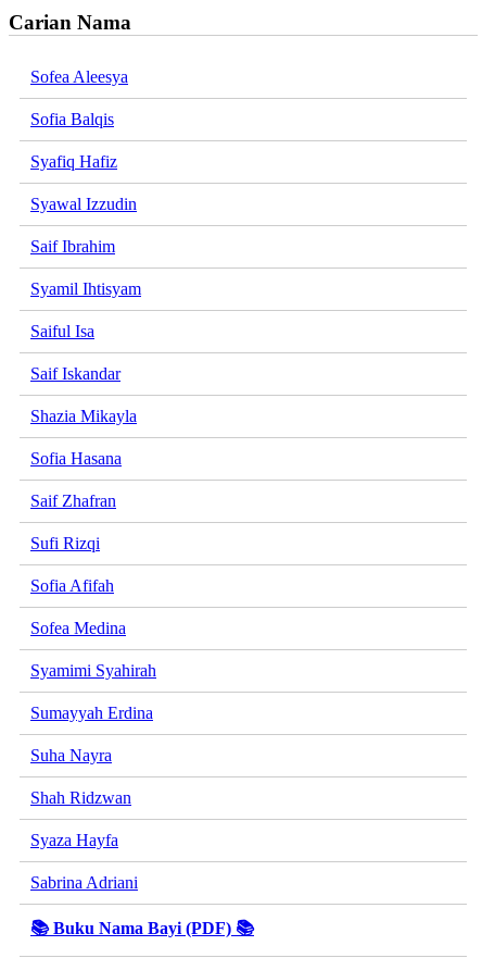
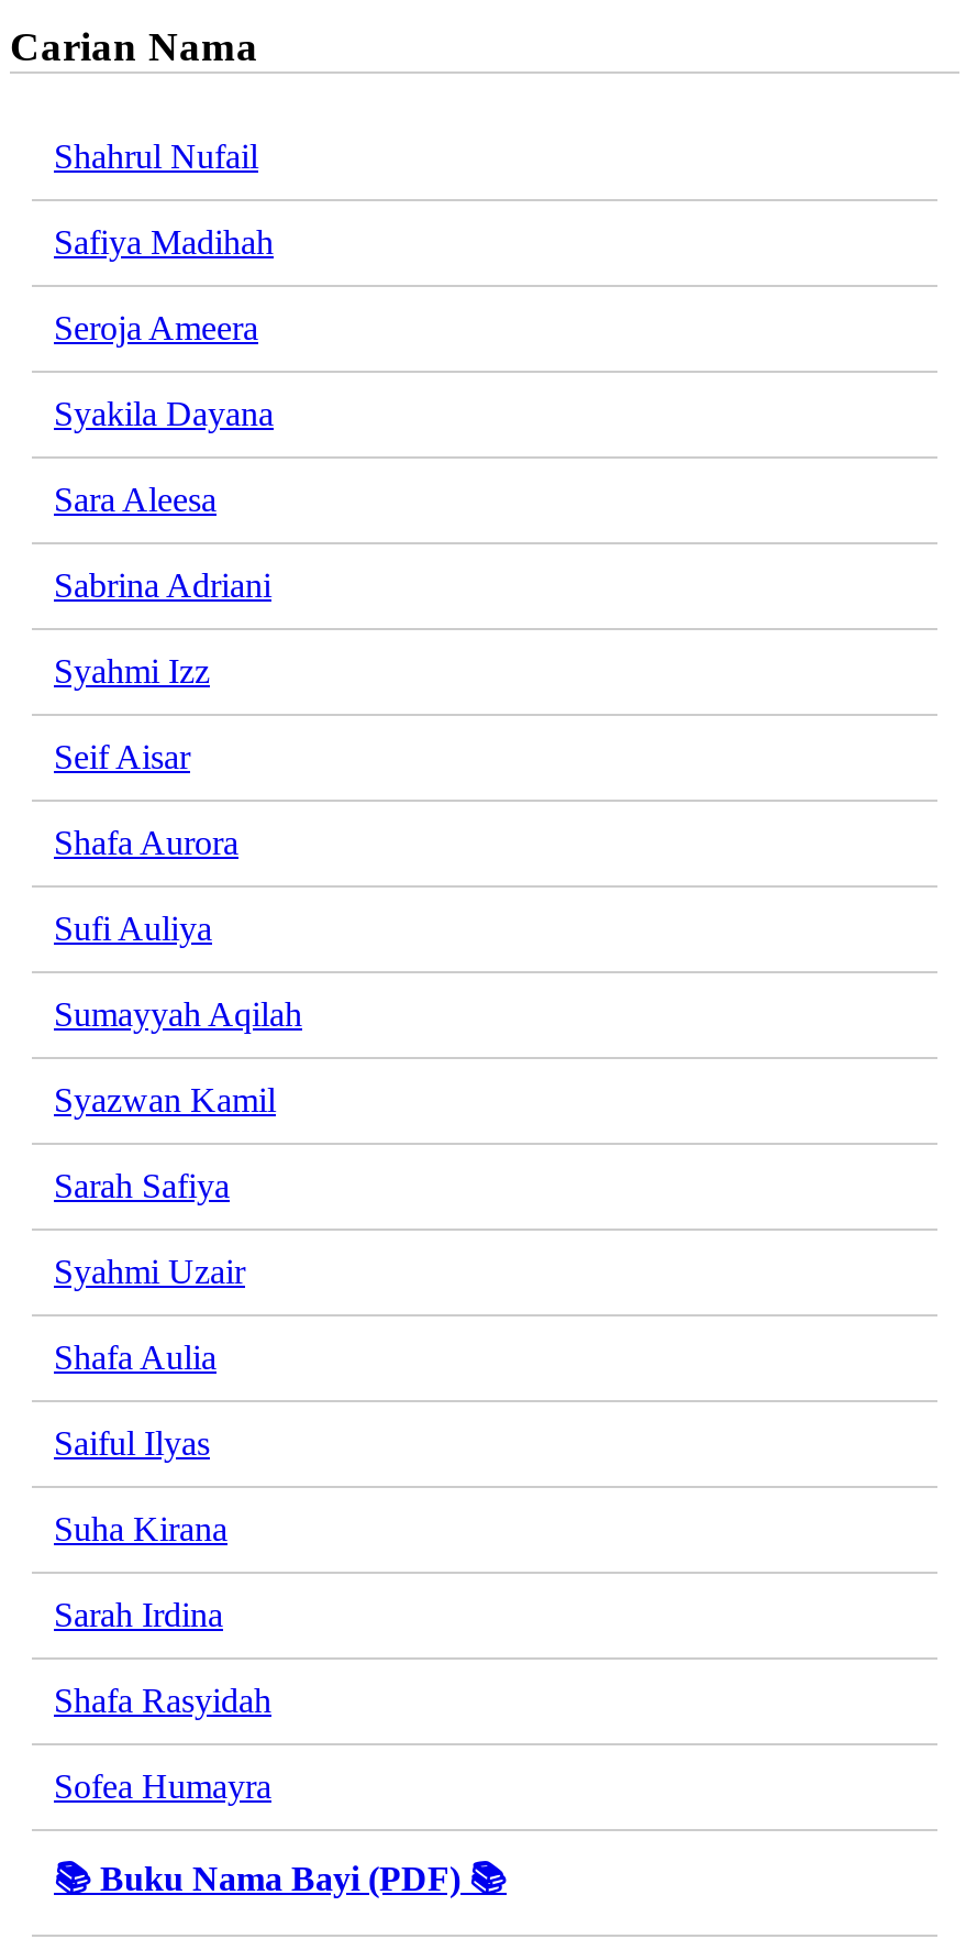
- Sofea Aleesya
- Sofia Balqis
- Syafiq Hafiz
- Syawal Izzudin
- Saif Ibrahim
- Syamil Ihtisyam
- Saiful Isa
- Saif Iskandar
- Shazia Mikayla
- Sofia Hasana
- Saif Zhafran
- Sufi Rizqi
- Sofia Afifah
- Sofea Medina
- Syamimi Syahirah
- Sumayyah Erdina
- Suha Nayra
- Shah Ridzwan
- Syaza Hayfa
+ Shahrul Nufail
+ Safiya Madihah
+ Seroja Ameera
+ Syakila Dayana
+ Sara Aleesa

moved up: Sabrina Adriani

+ Syahmi Izz
+ Seif Aisar
+ Shafa Aurora
+ Sufi Auliya
+ Sumayyah Aqilah
+ Syazwan Kamil
+ Sarah Safiya
+ Syahmi Uzair
+ Shafa Aulia
+ Saiful Ilyas
+ Suha Kirana
+ Sarah Irdina
+ Shafa Rasyidah
+ Sofea Humayra
